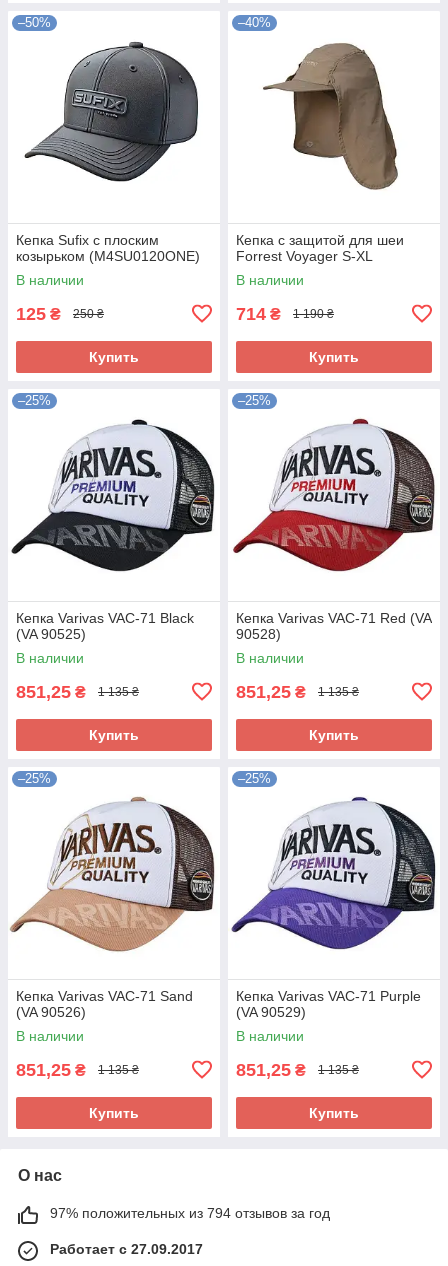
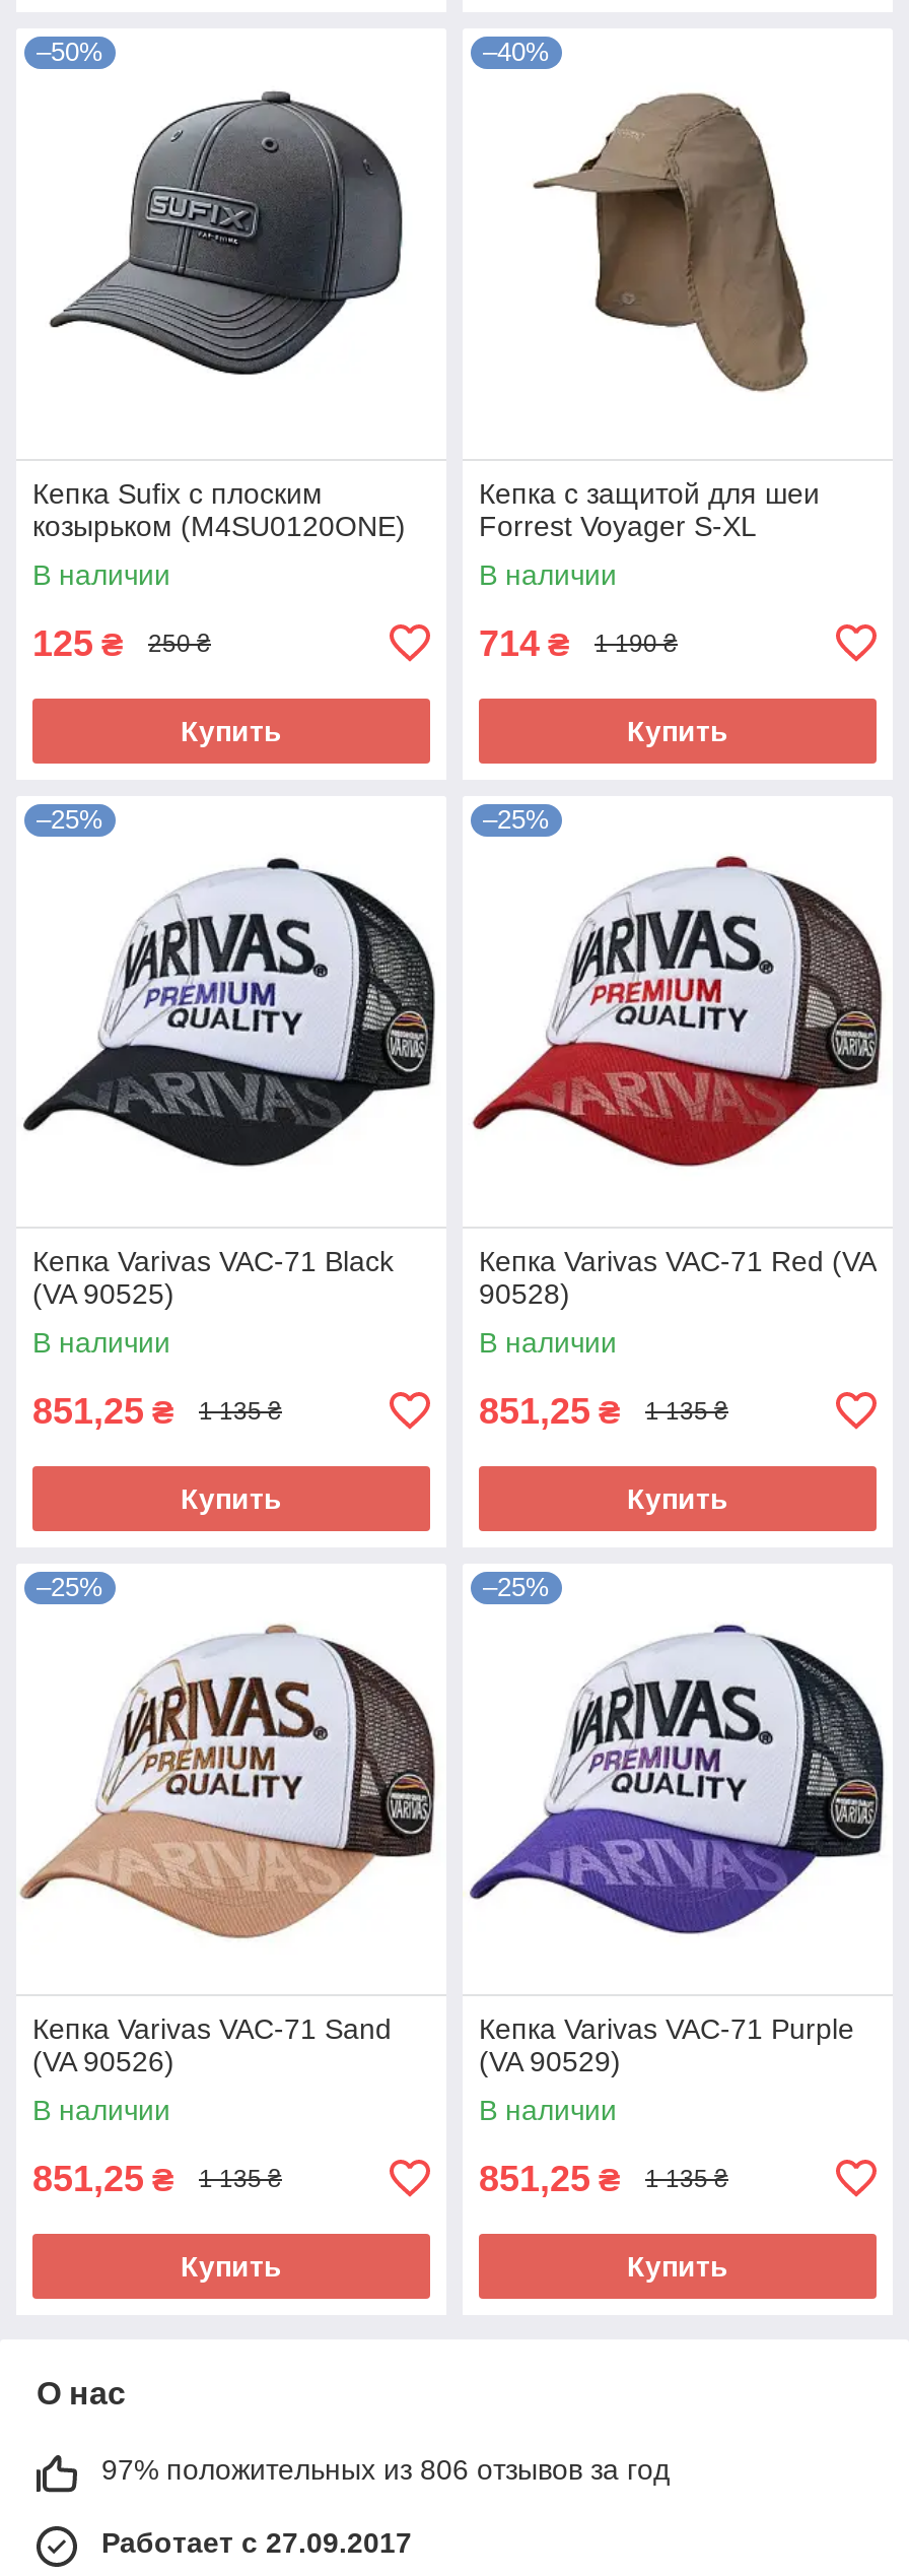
- 97% положительных из 794 отзывов за год
+ 97% положительных из 806 отзывов за год
